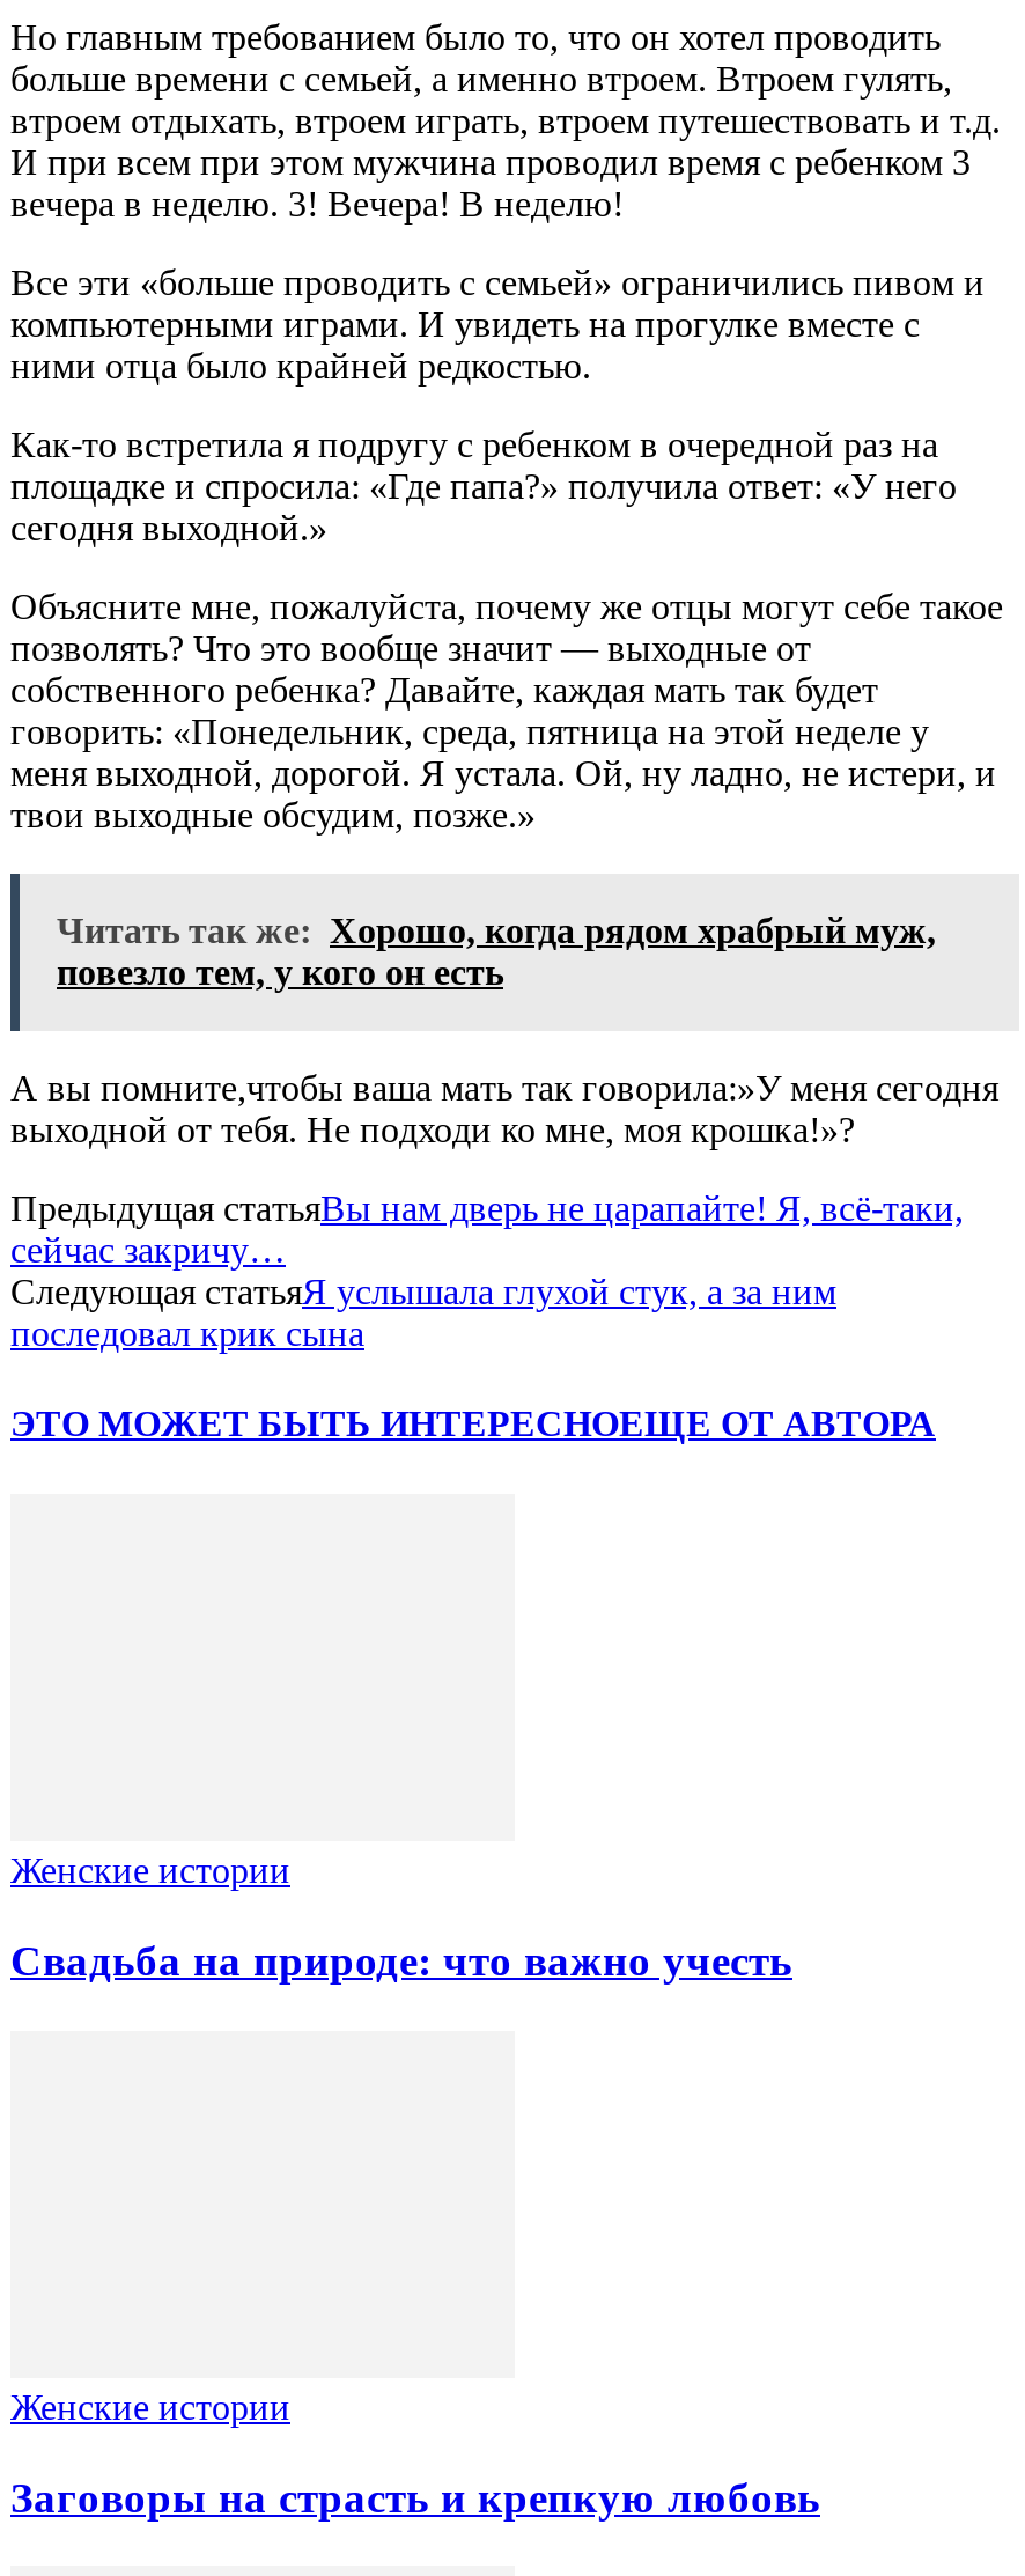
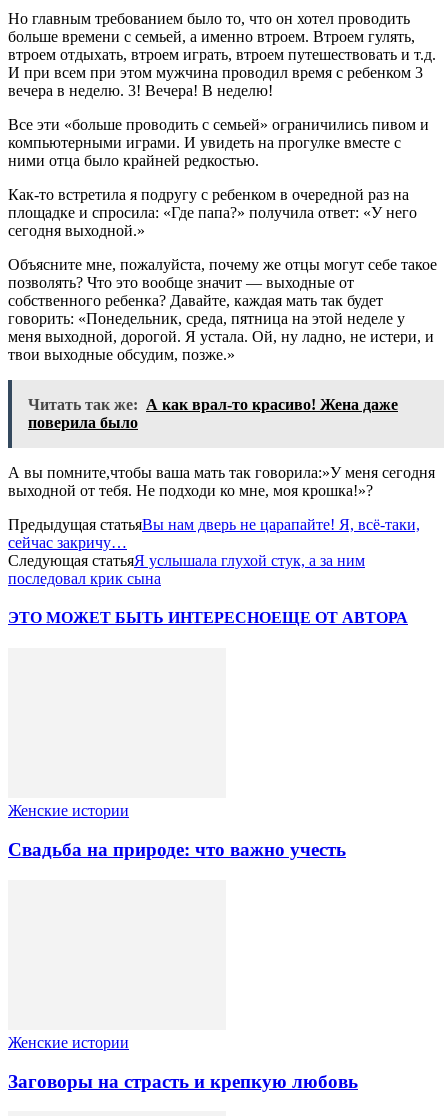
- Читать так же: Хорошо, когда рядом храбрый муж,
- повезло тем, у кого он есть
+ Читать так же: А как врал-то красиво! Жена даже
+ поверила было
